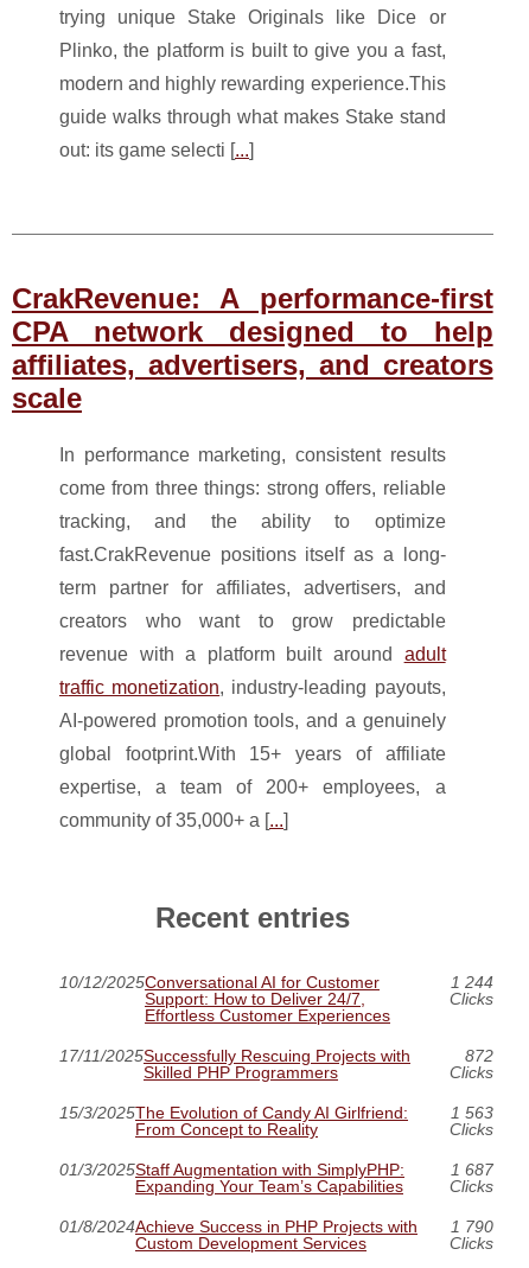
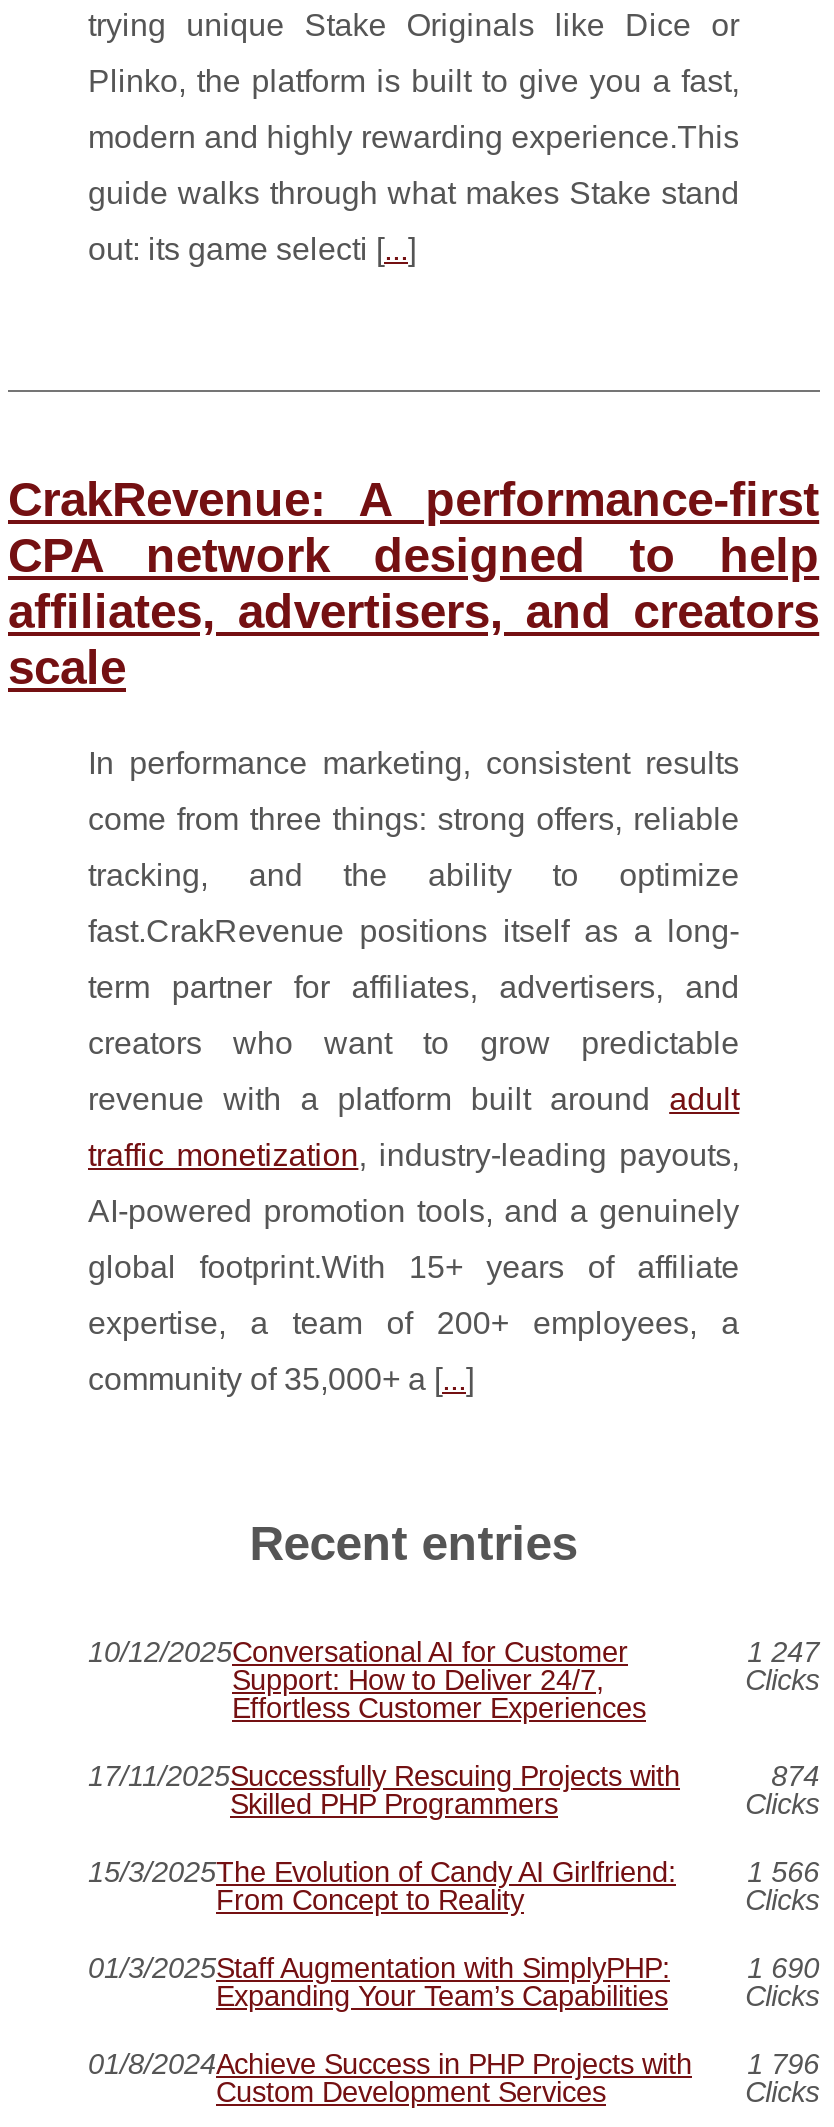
- 1 244
+ 1 247

- 872
+ 874

- 1 563
+ 1 566

- 1 687
+ 1 690

- 01/8/2024Achieve Success in PHP Projects with 1 790
+ 01/8/2024Achieve Success in PHP Projects with 1 796
